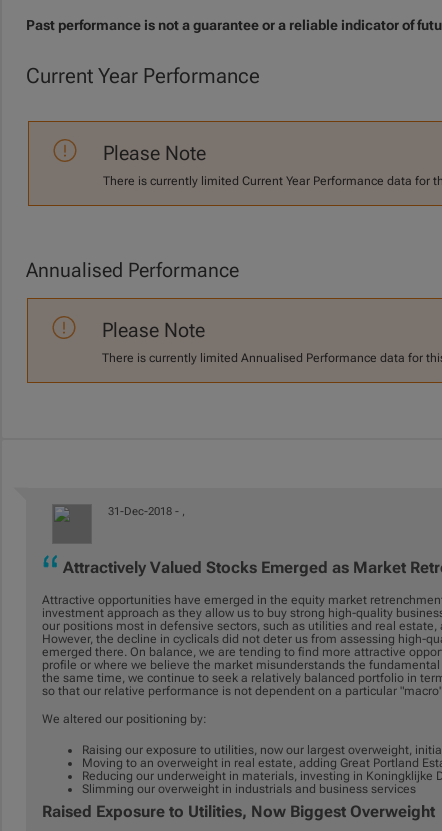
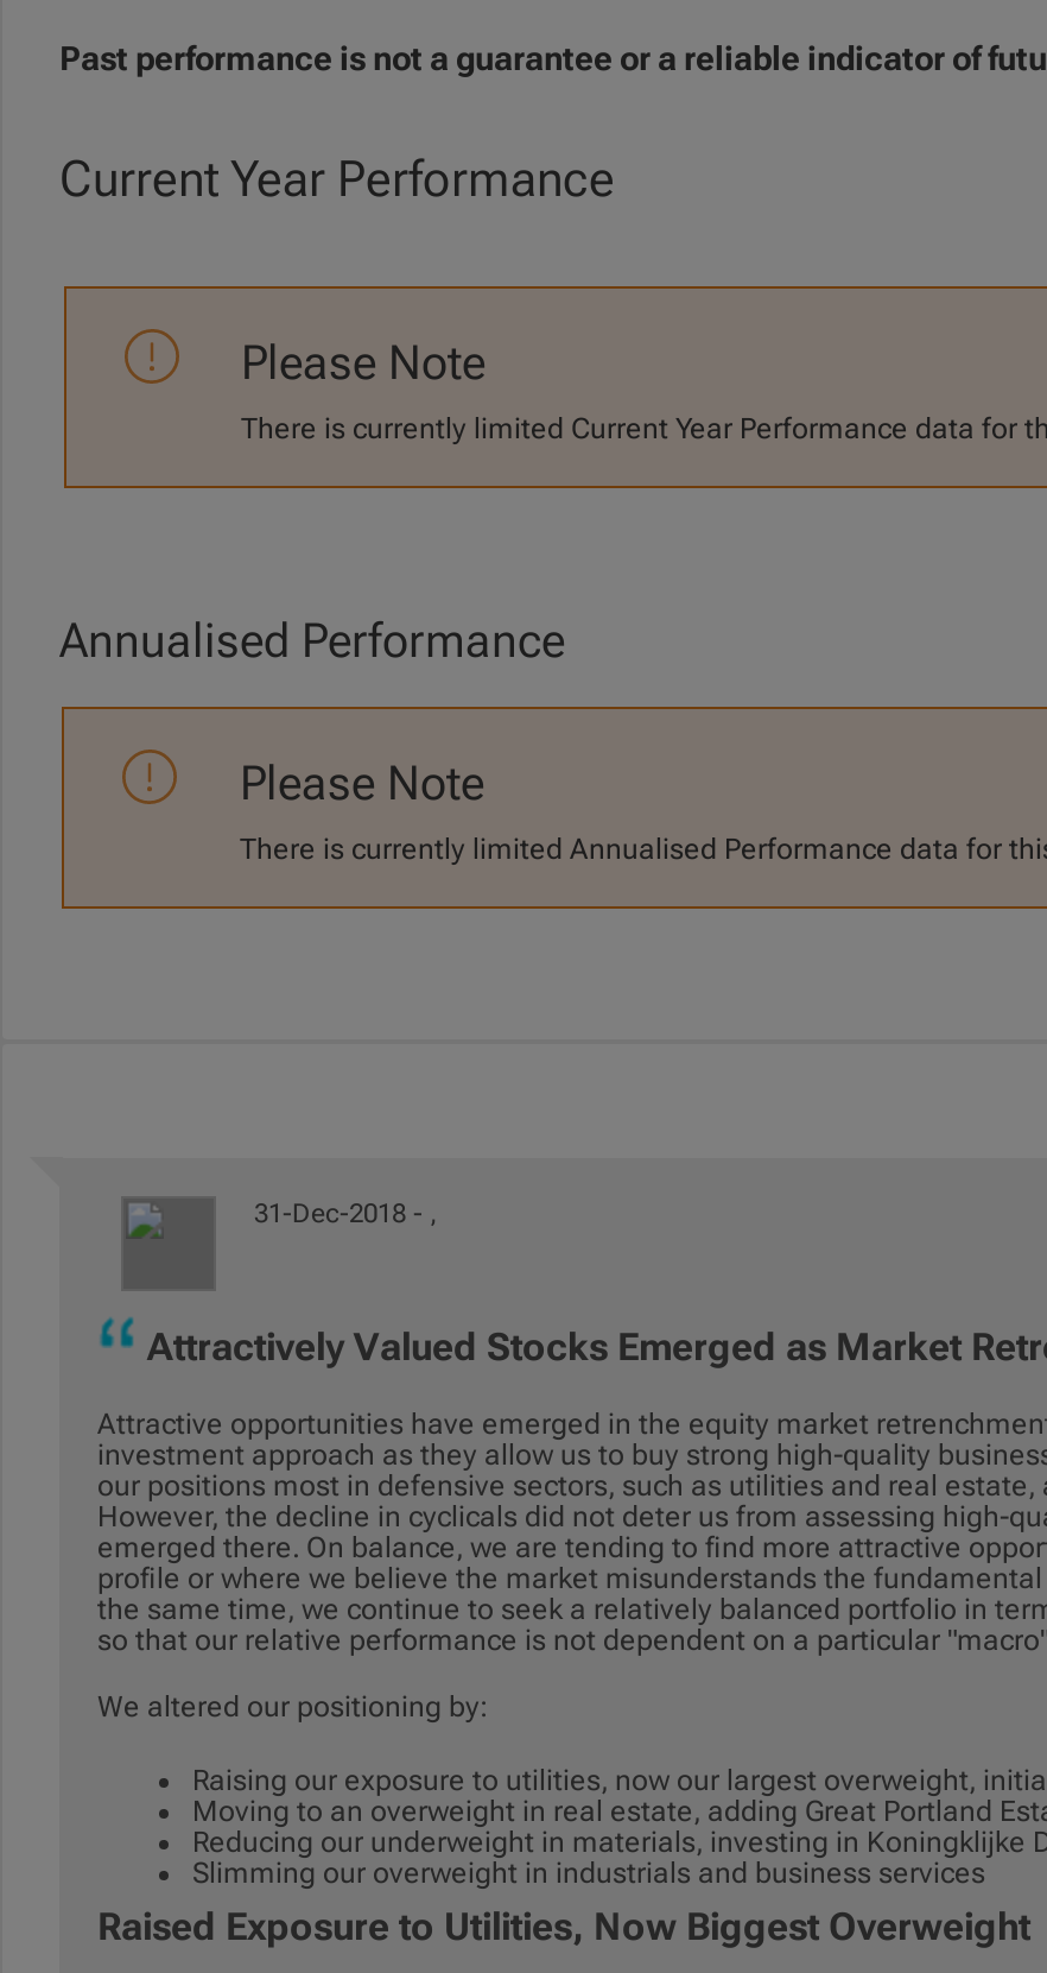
- 31-Dec-2018 -,
+ 31-Dec-2018 - ,
